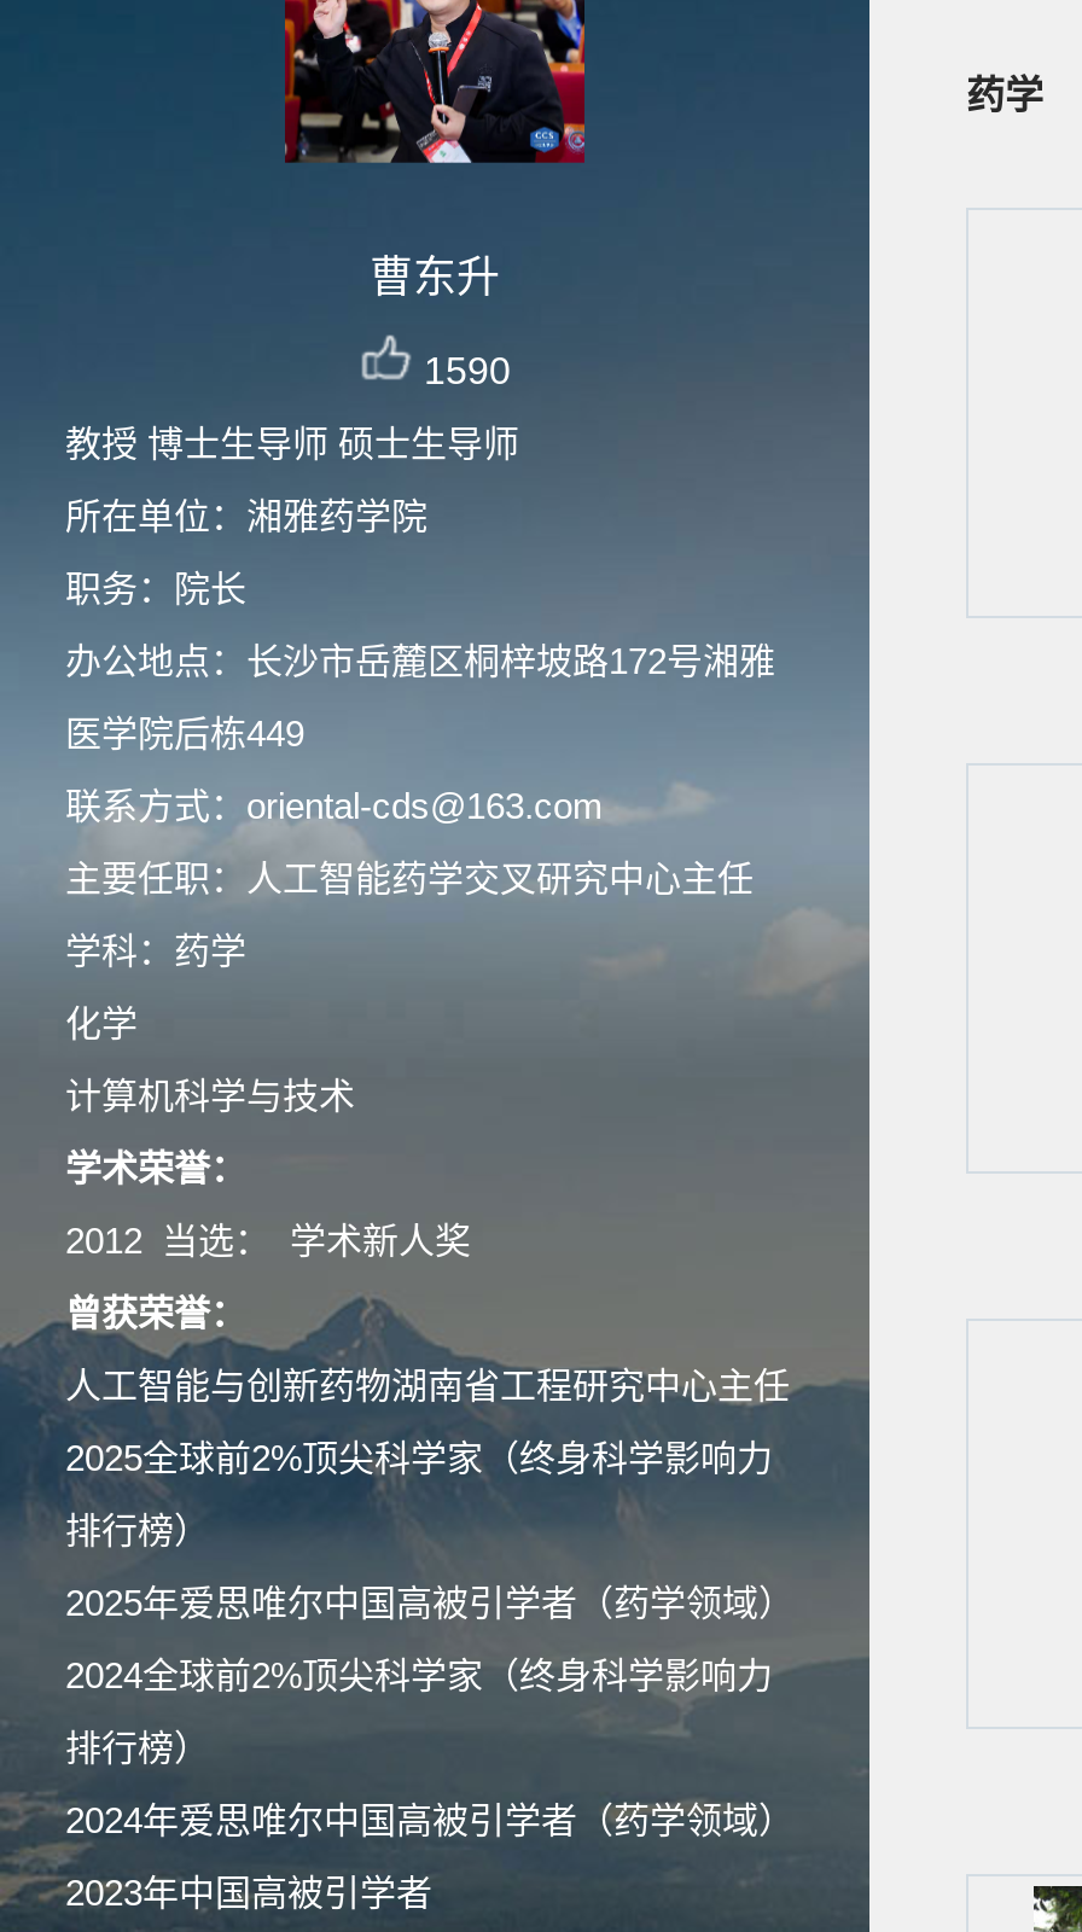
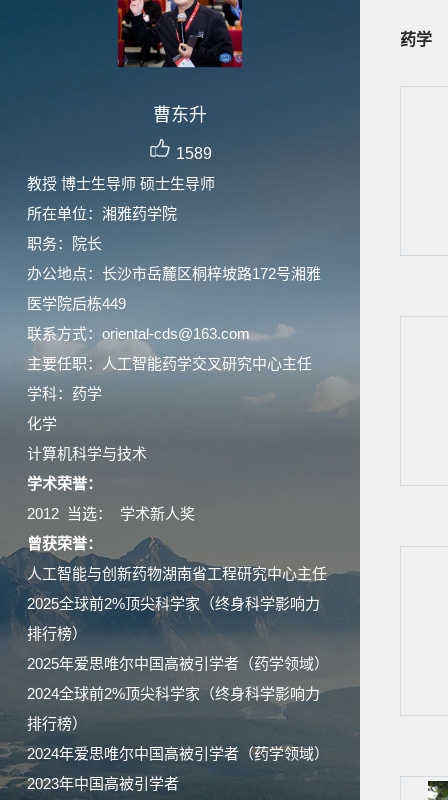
- 1590
+ 1589
